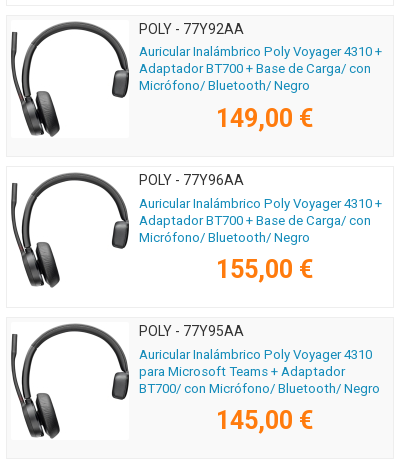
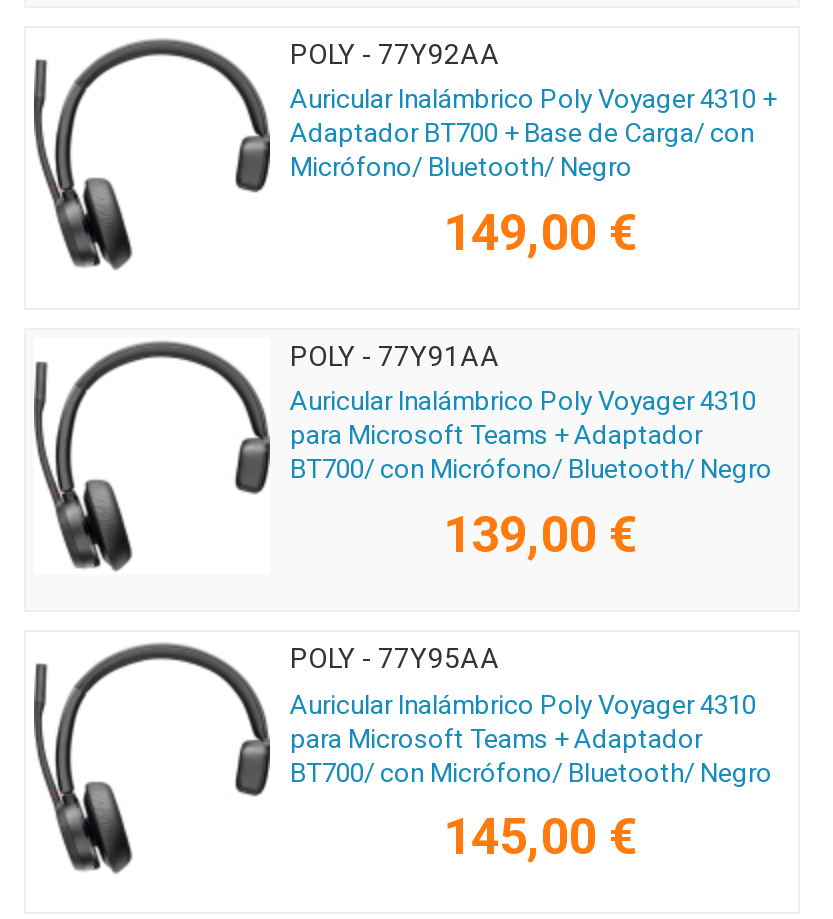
- POLY - 77Y96AA
- Auricular Inalámbrico Poly Voyager 4310 +
- Adaptador BT700 + Base de Carga/ con
- Micrófono/ Bluetooth/ Negro
- 155,00 €
+ POLY - 77Y91AA
+ Auricular Inalámbrico Poly Voyager 4310
+ para Microsoft Teams + Adaptador
+ BT700/ con Micrófono/ Bluetooth/ Negro
+ 139,00 €
